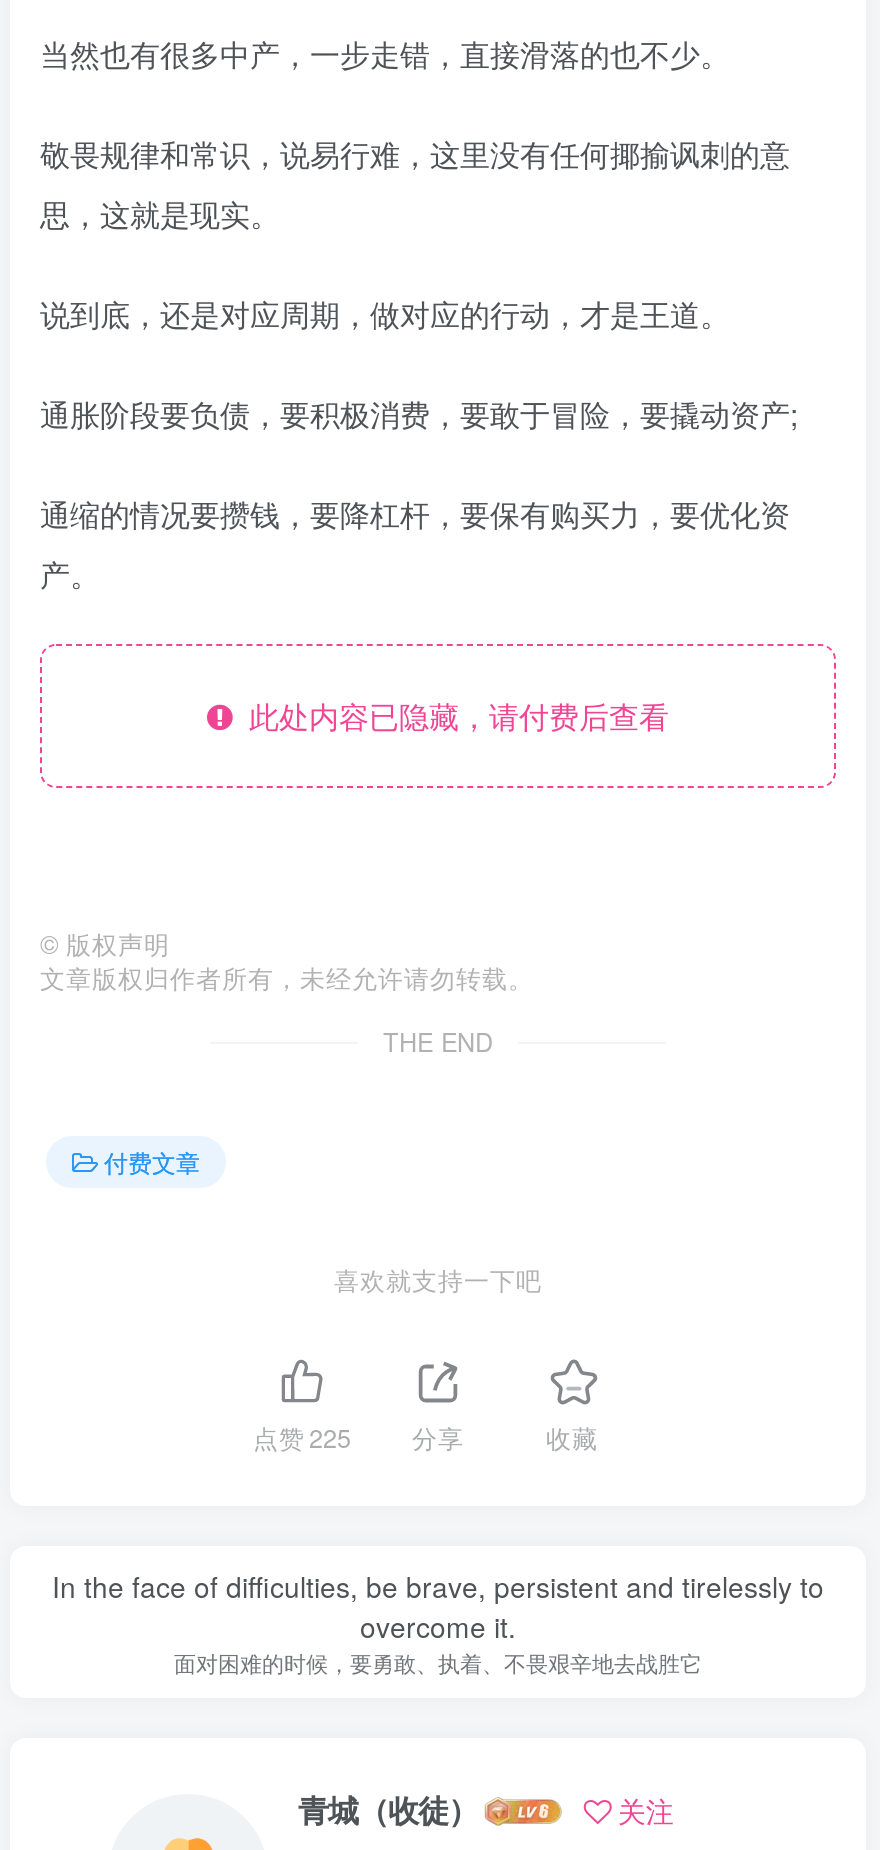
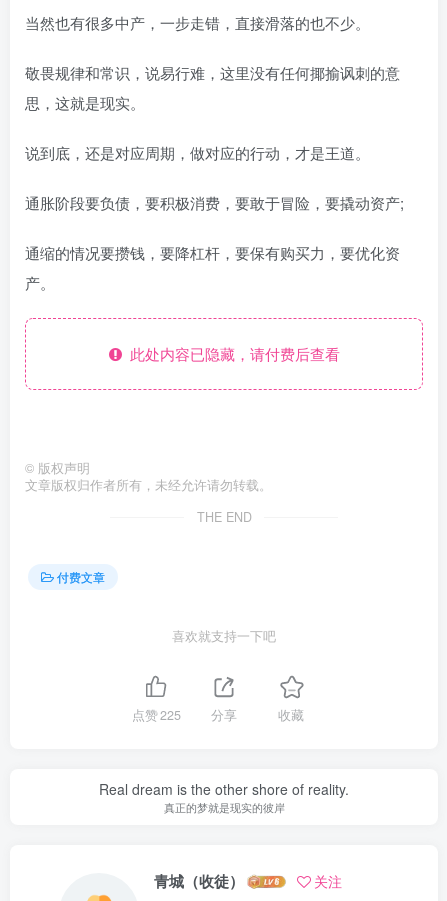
- In the face of difficulties, be brave, persistent and tirelessly to
- overcome it.
- 面对困难的时候，要勇敢、执着、不畏艰辛地去战胜它
+ Real dream is the other shore of reality.
+ 真正的梦就是现实的彼岸
